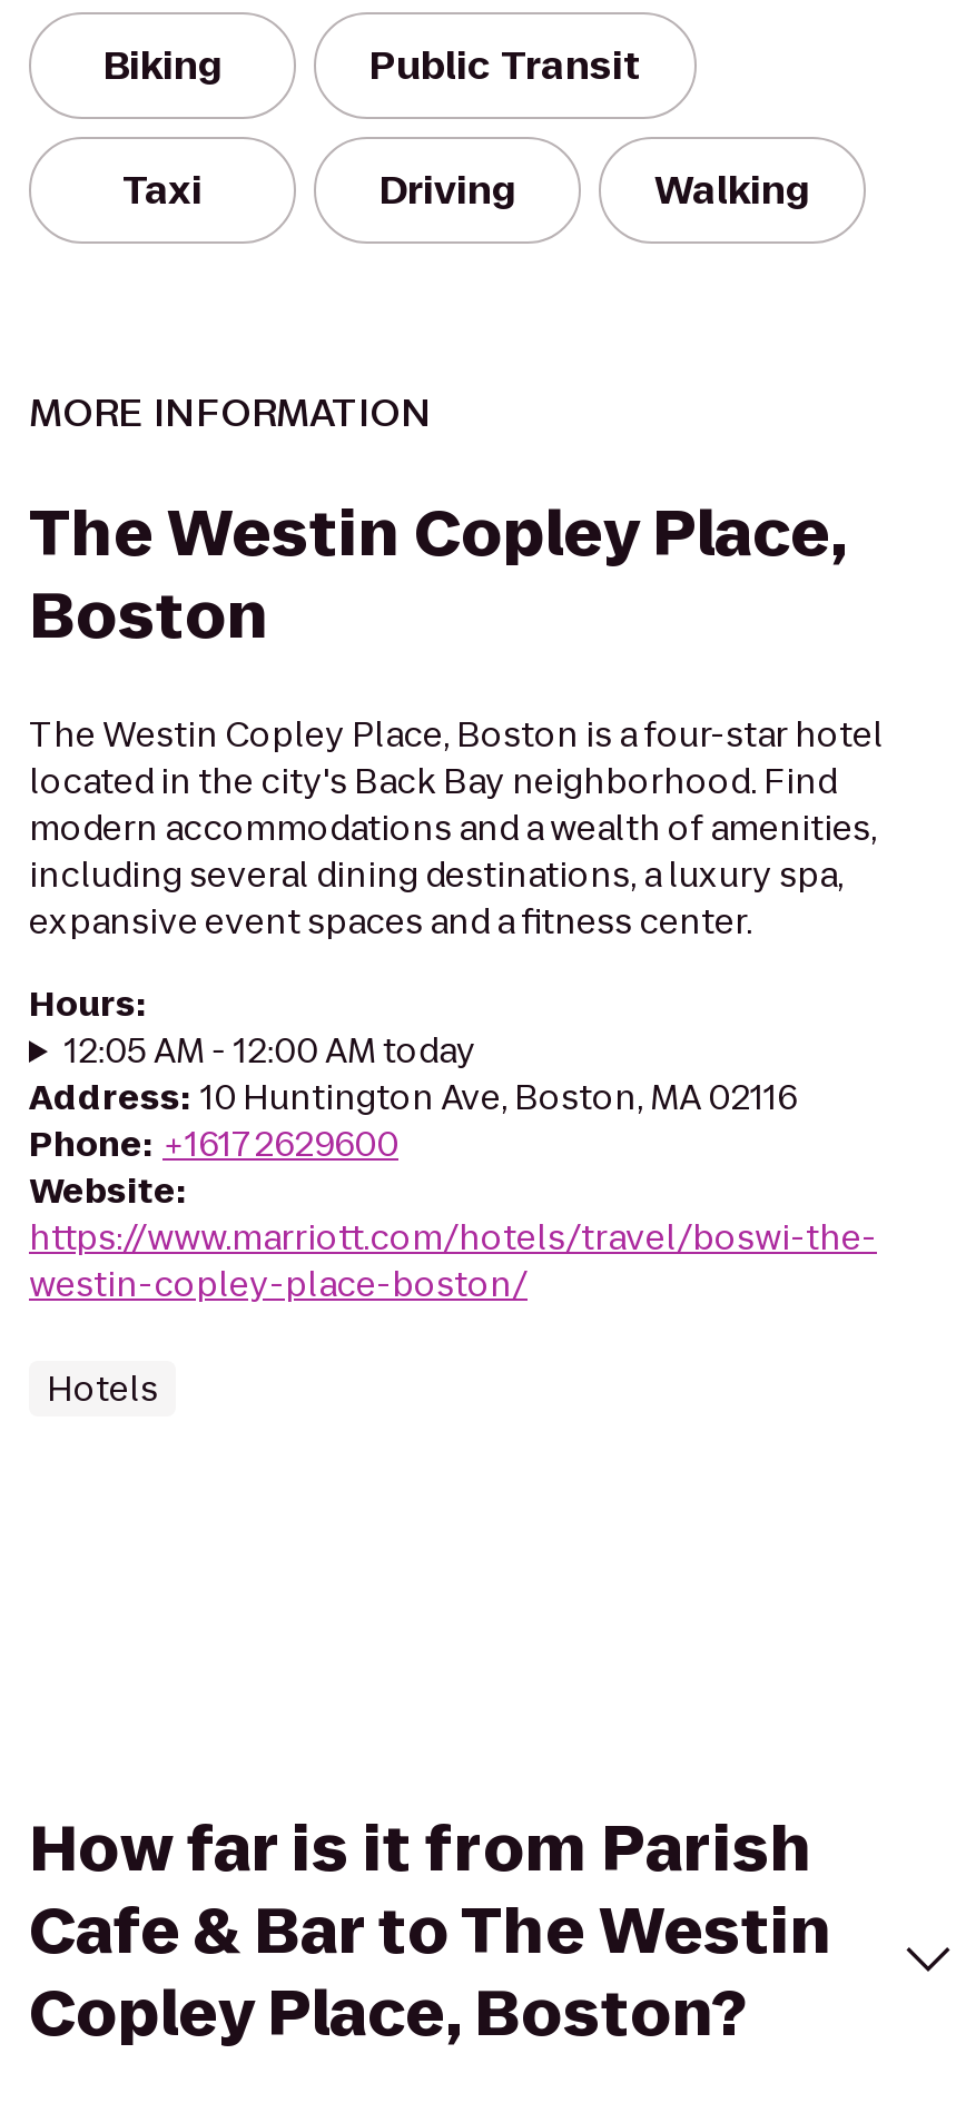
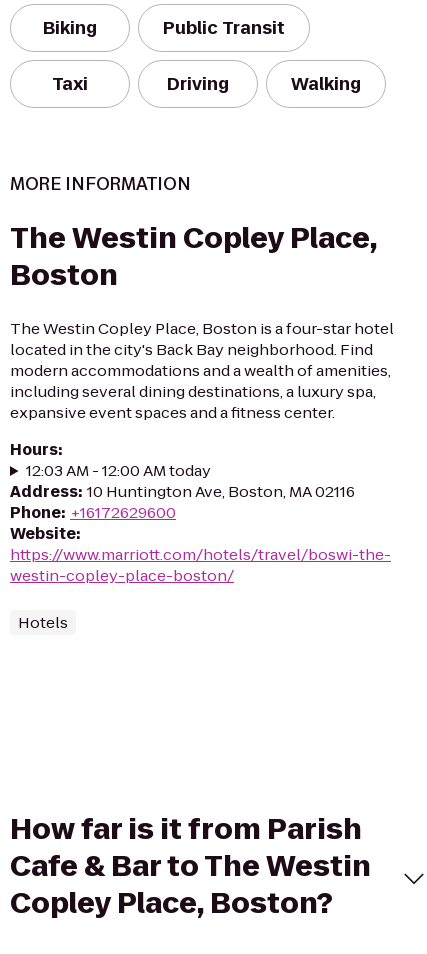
- 12:05 AM - 12:00 AM today
+ 12:03 AM - 12:00 AM today
